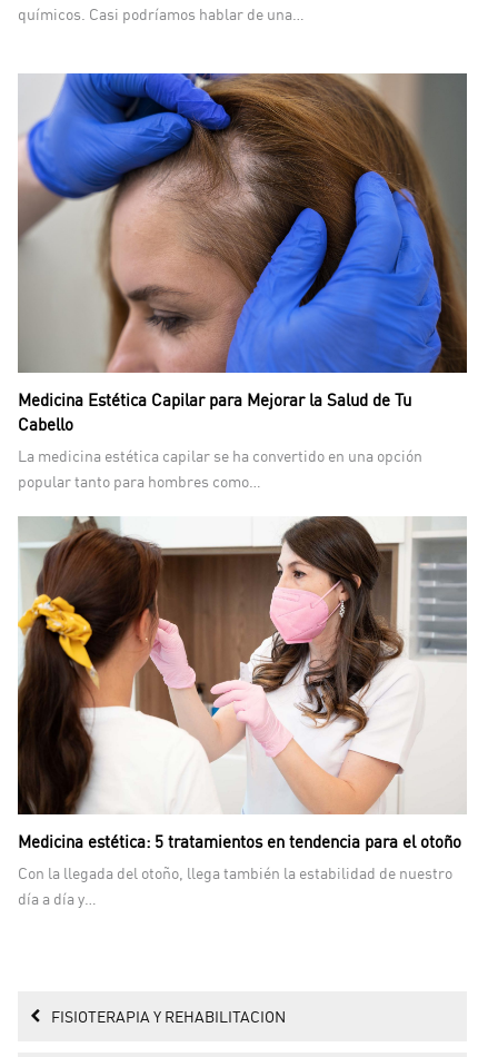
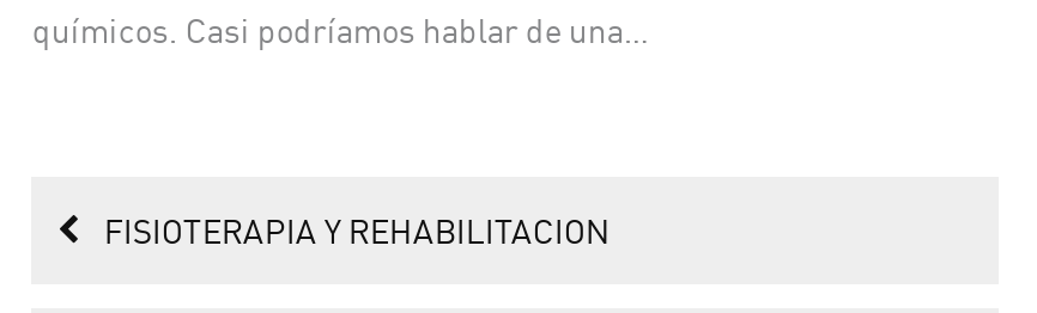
- [image]
- Medicina Estética Capilar para Mejorar la Salud de Tu
- Cabello
- La medicina estética capilar se ha convertido en una opción
- popular tanto para hombres como…

- [image]
- Medicina estética: 5 tratamientos en tendencia para el otoño
- Con la llegada del otoño, llega también la estabilidad de nuestro
- día a día y…
